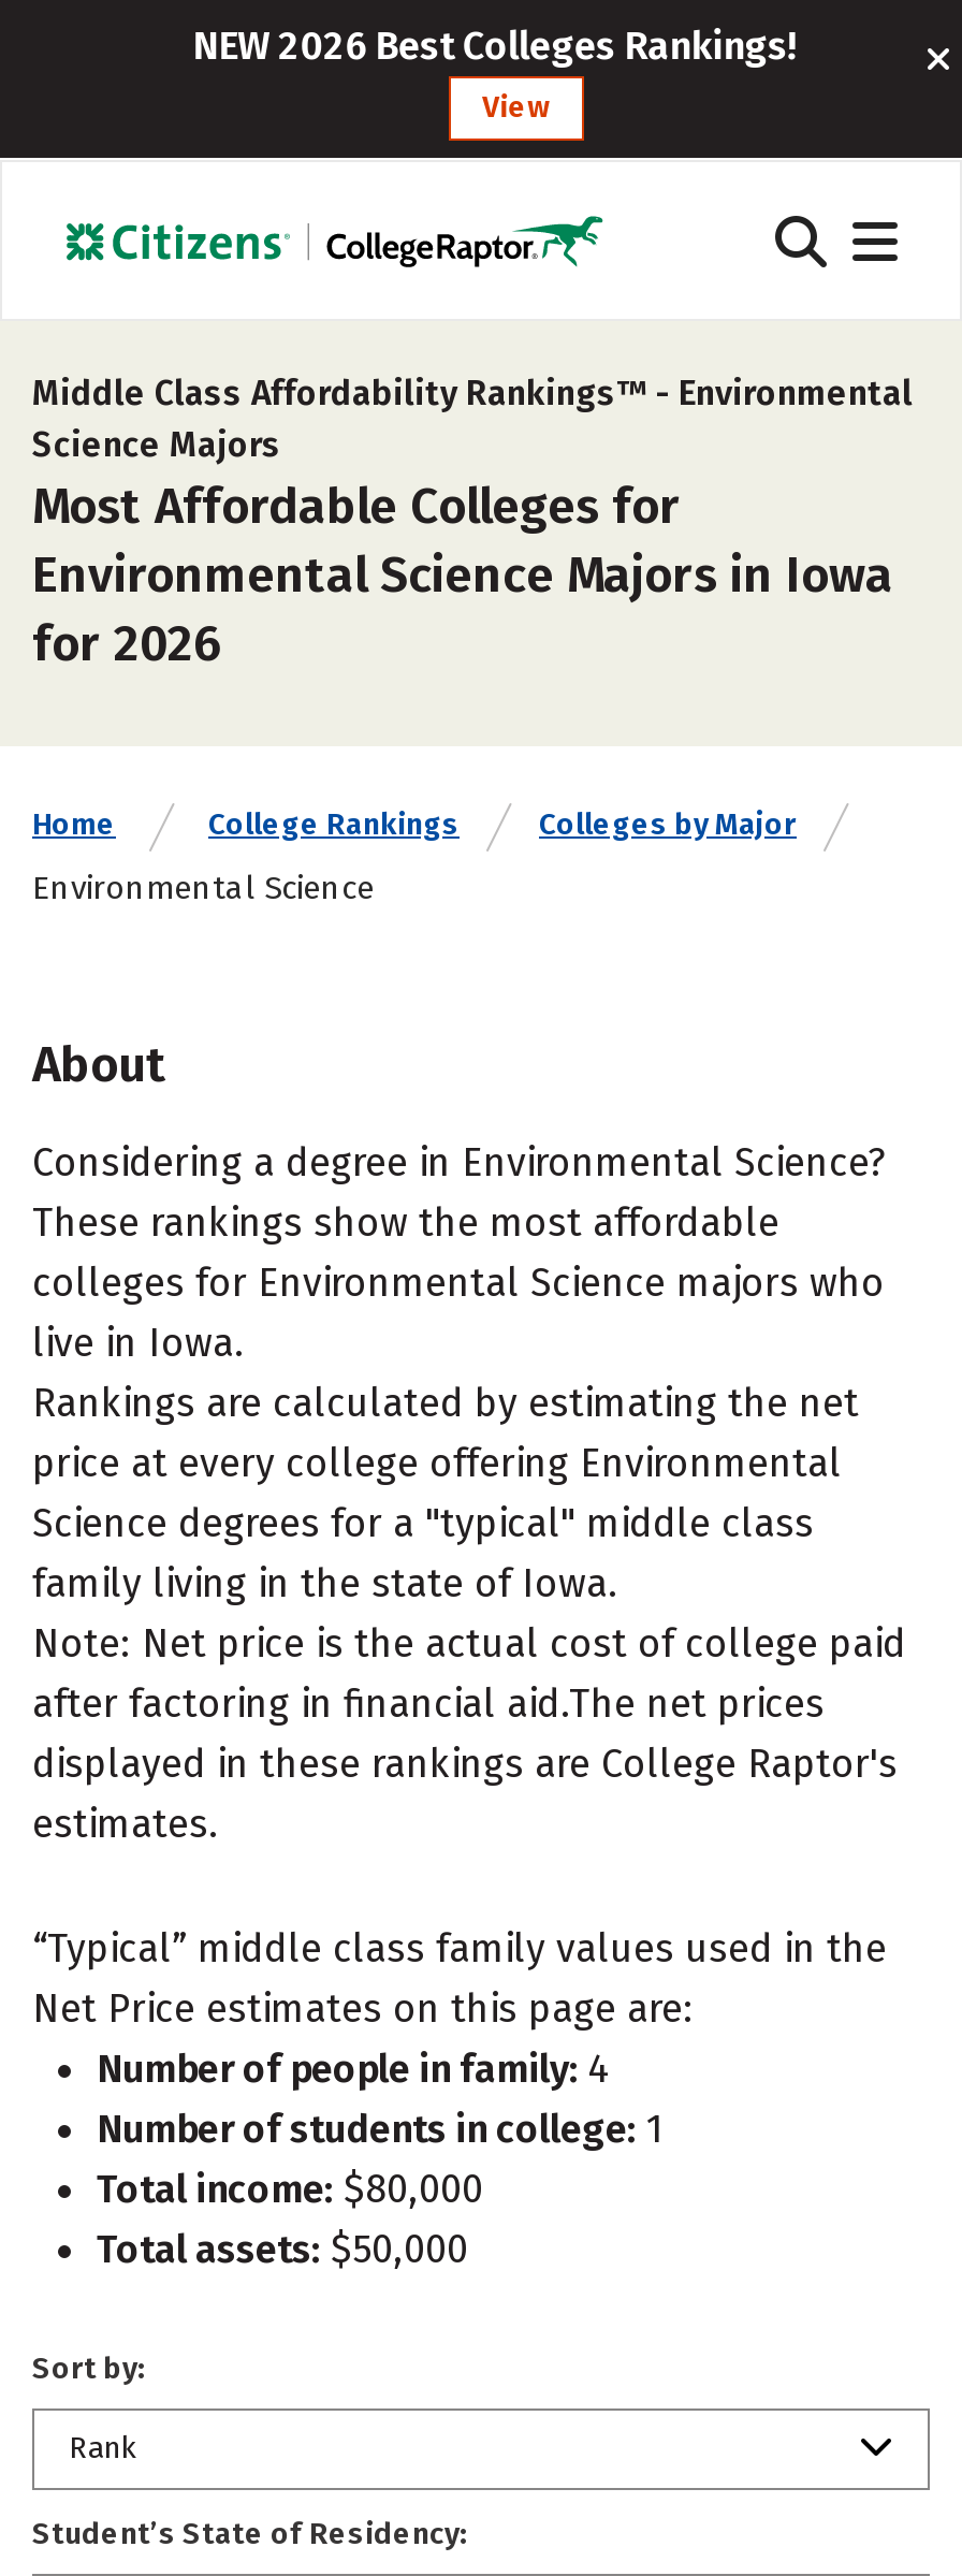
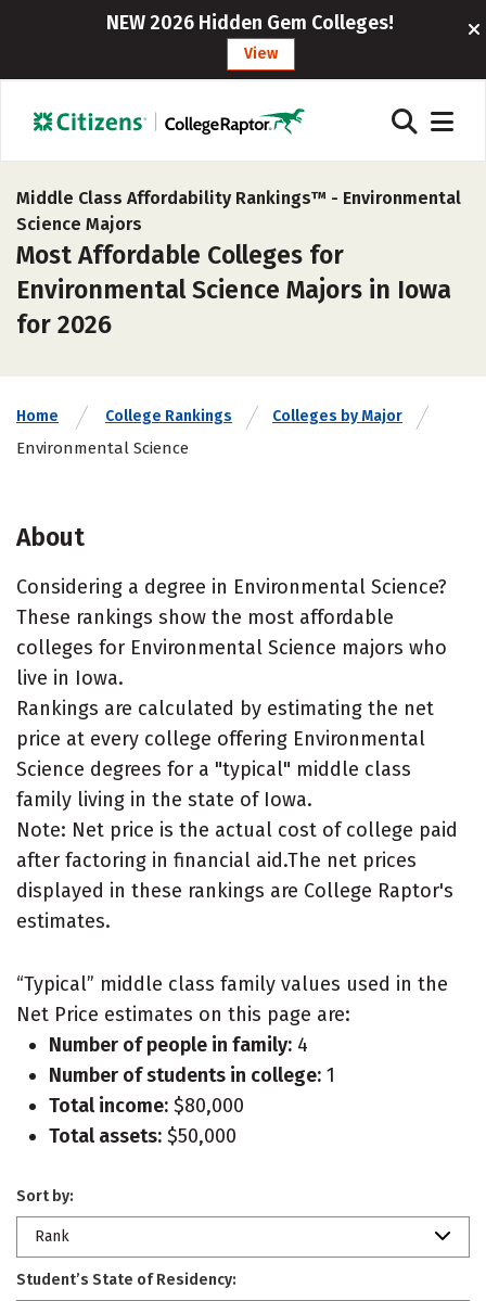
- NEW 2026 Best Colleges Rankings!
+ NEW 2026 Hidden Gem Colleges!
